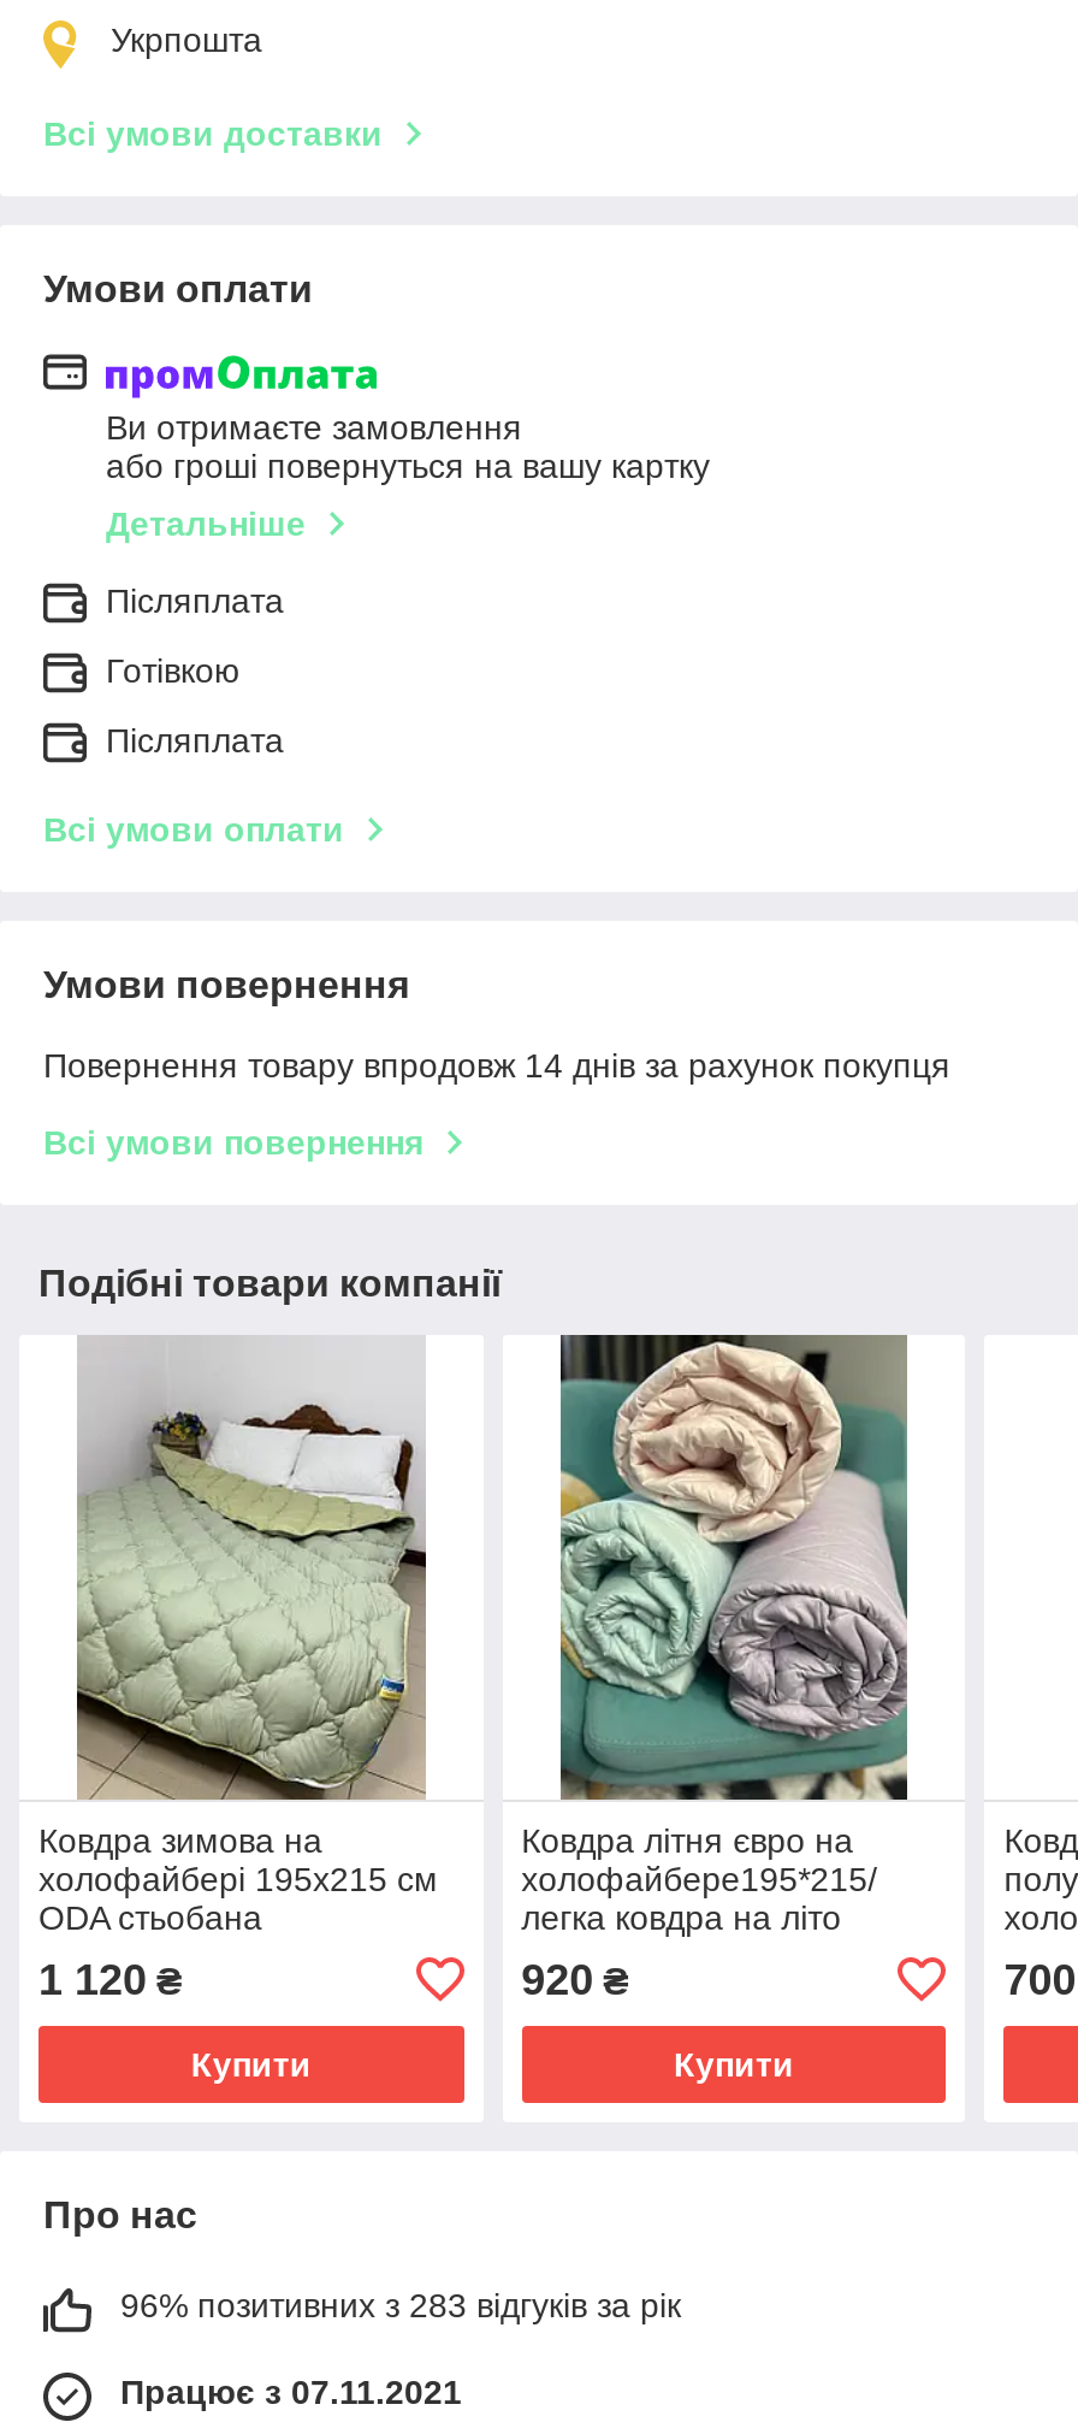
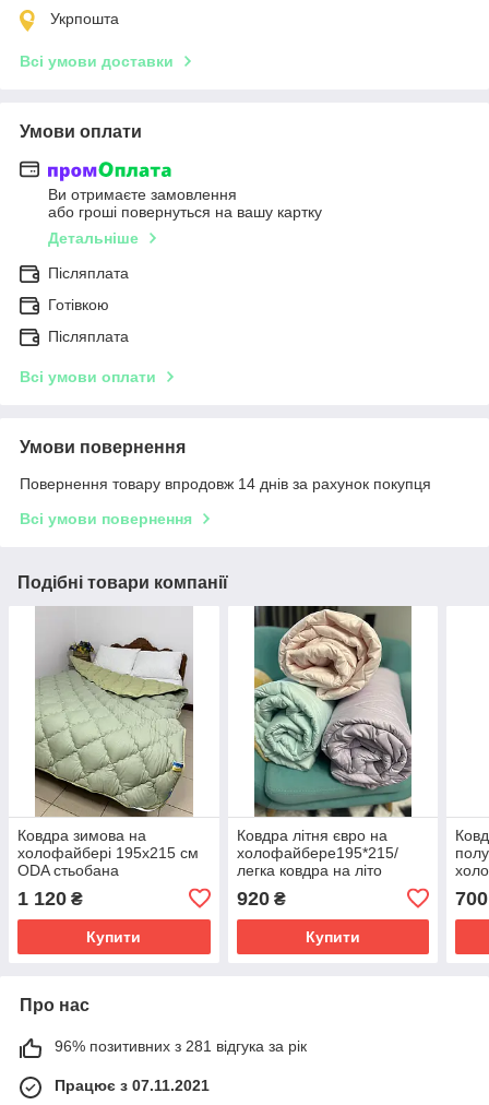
- 96% позитивних з 283 відгуків за рік
+ 96% позитивних з 281 відгука за рік
